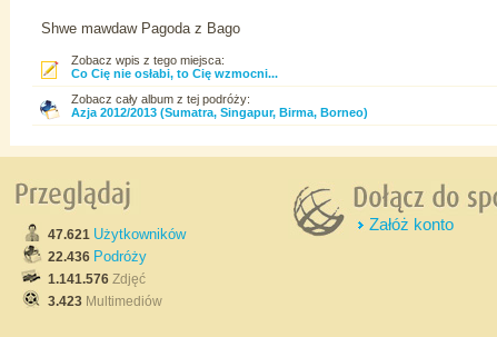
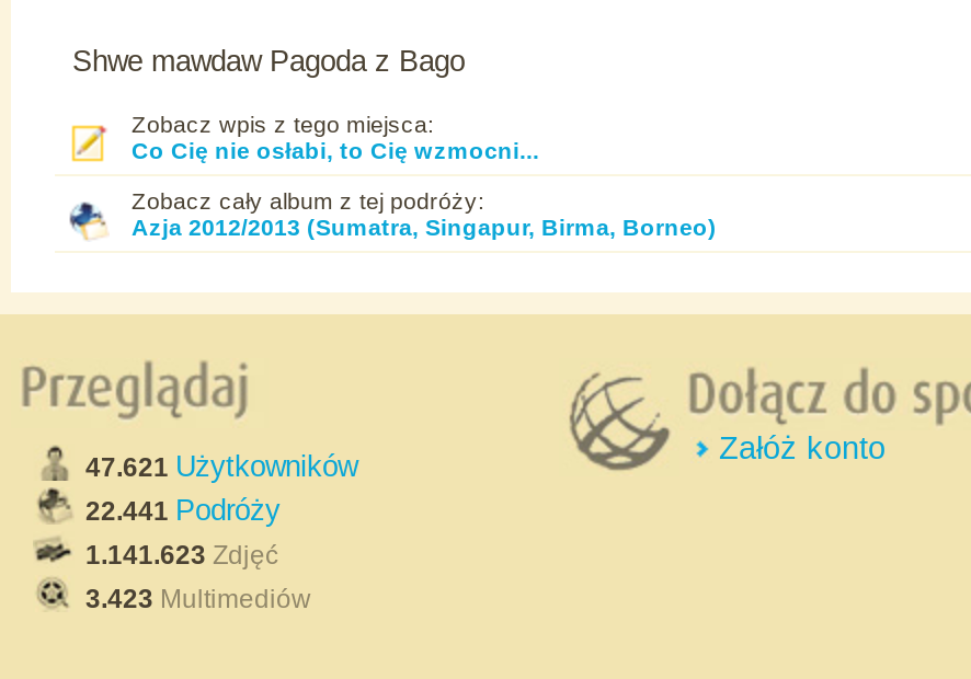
- 22.436 Podróży
+ 22.441 Podróży

- 1.141.576 Zdjęć
+ 1.141.623 Zdjęć
